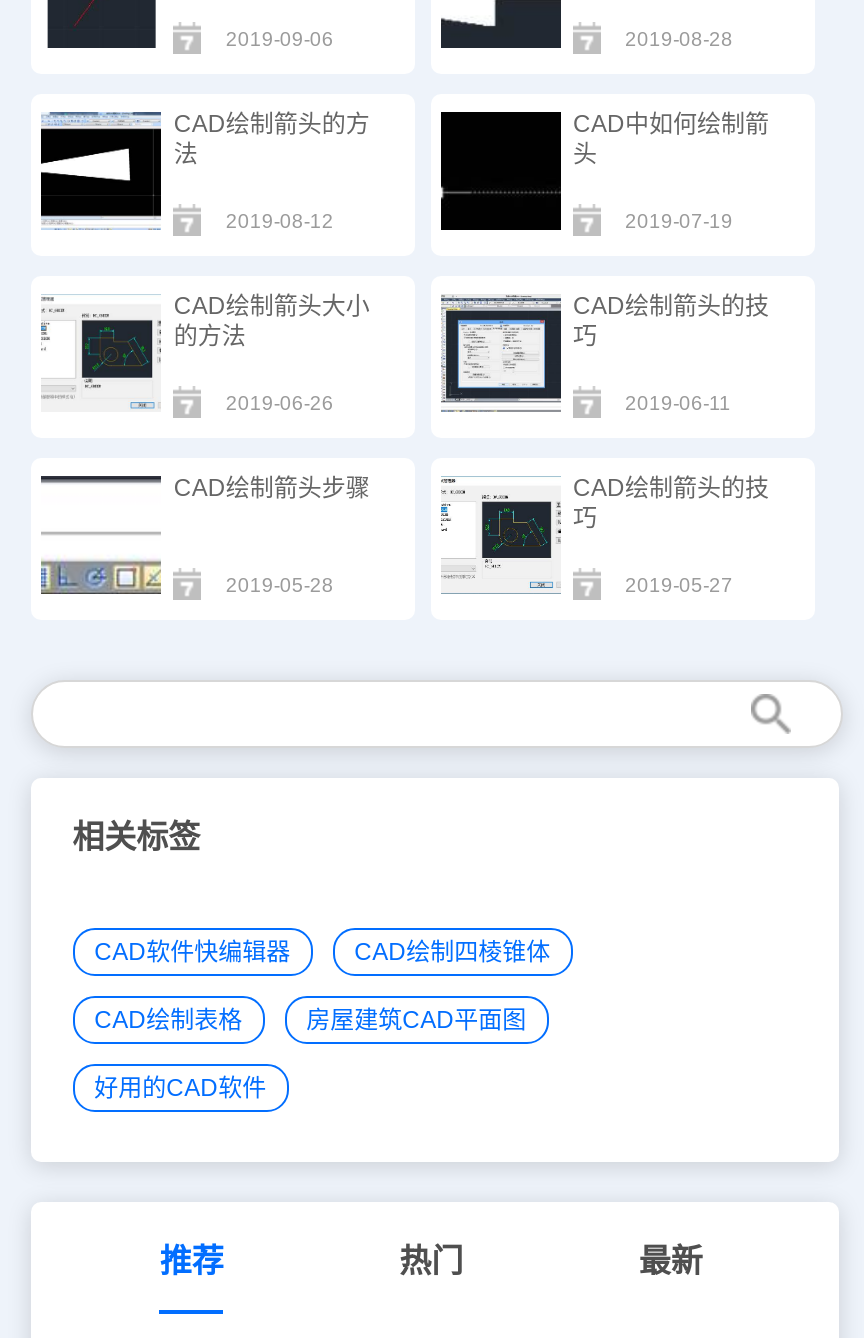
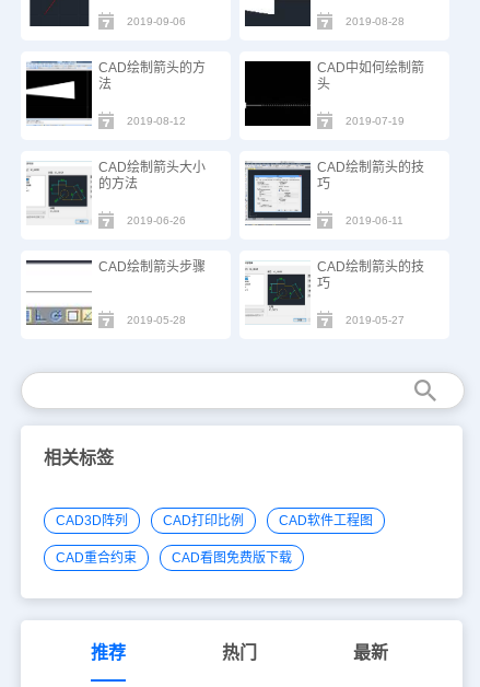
- CAD软件快编辑器
- CAD绘制四棱锥体
- CAD绘制表格
- 房屋建筑CAD平面图
- 好用的CAD软件
+ CAD3D阵列
+ CAD打印比例
+ CAD软件工程图
+ CAD重合约束
+ CAD看图免费版下载
